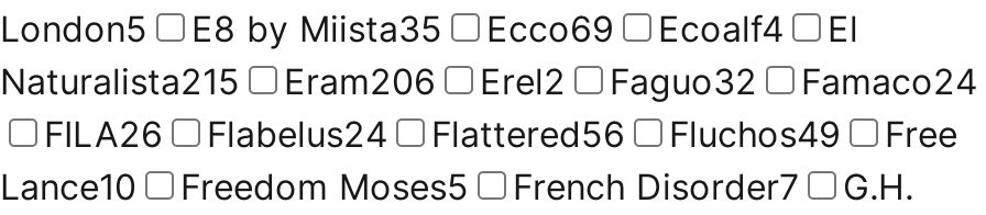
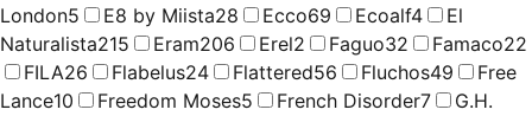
- London5 E8 by Miista35 Ecco69 Ecoalf4 El
+ London5 E8 by Miista28 Ecco69 Ecoalf4 El

- Naturalista215 Eram206 Erel2 Faguo32 Famaco24
+ Naturalista215 Eram206 Erel2 Faguo32 Famaco22
